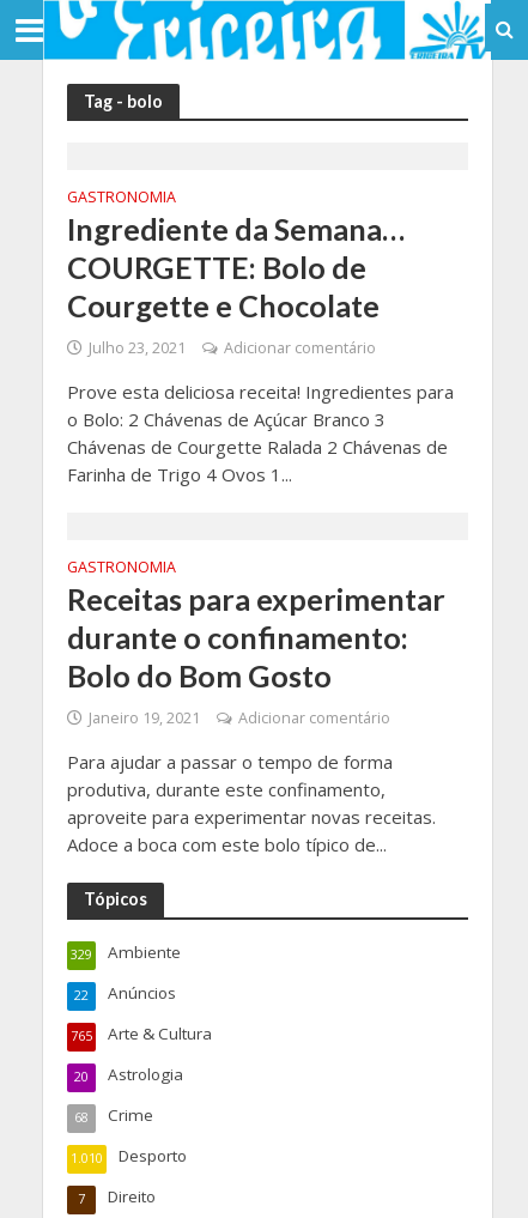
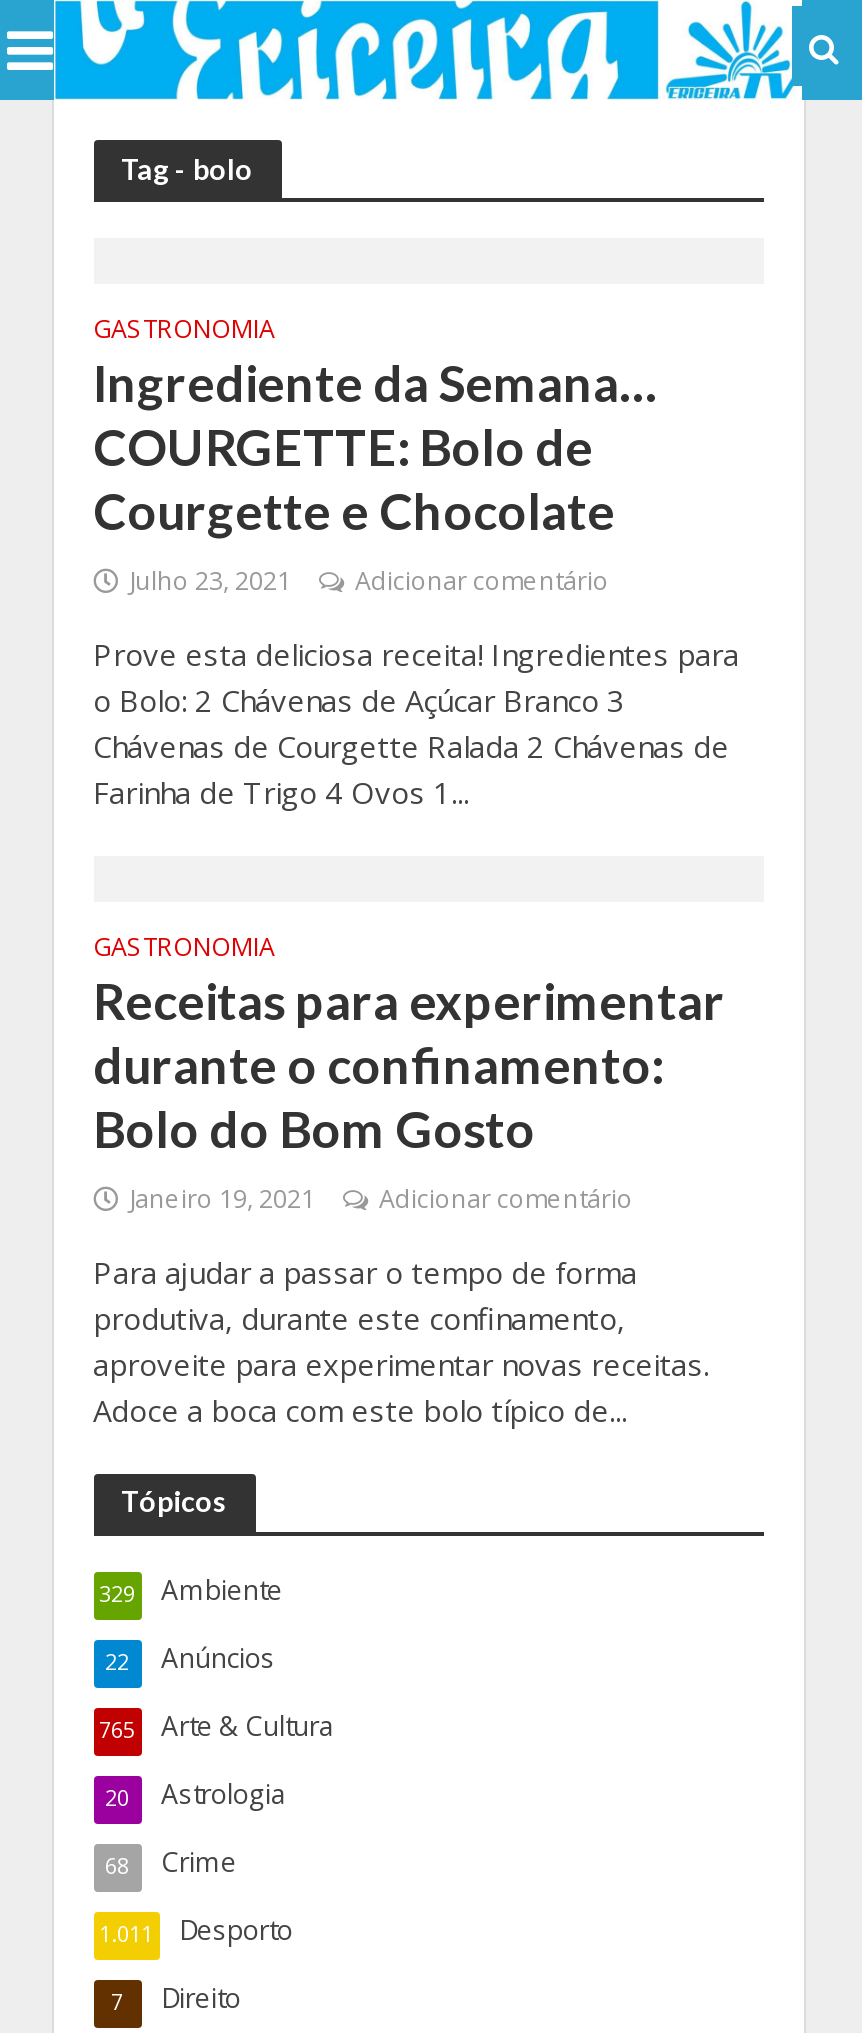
- 1.010 Desporto
+ 1.011 Desporto
